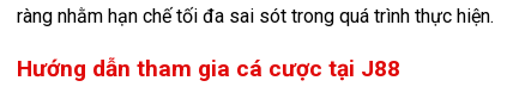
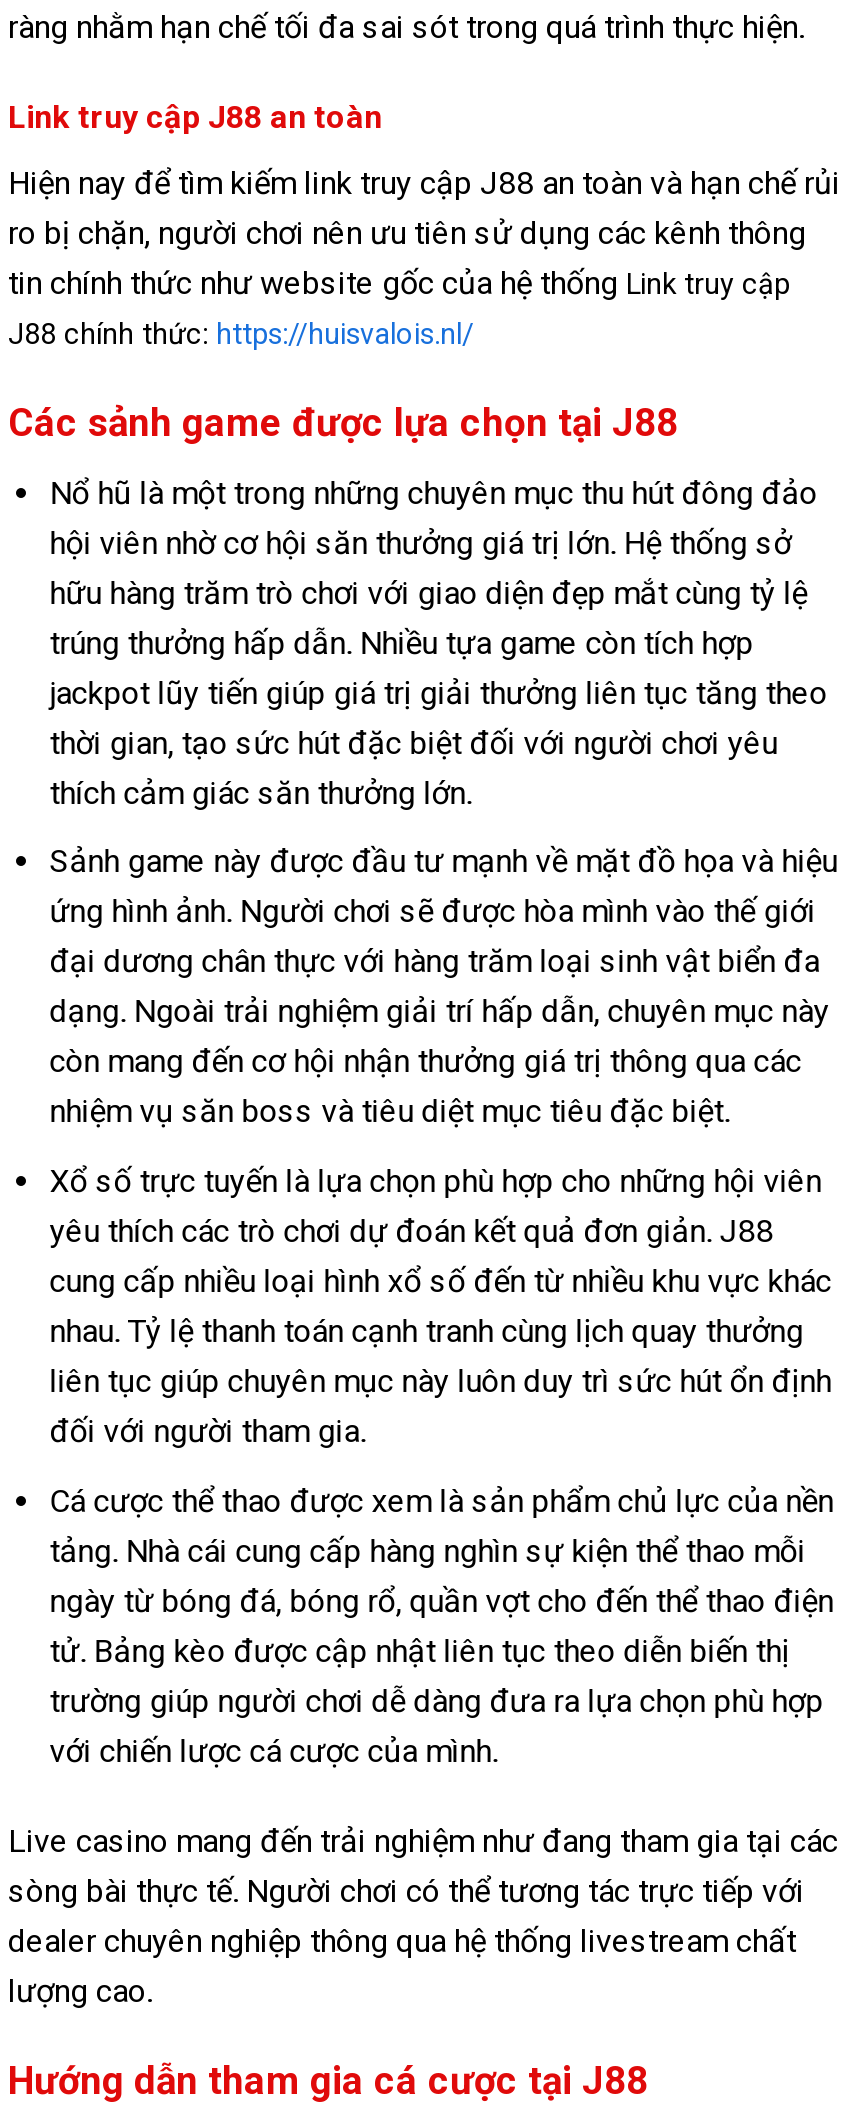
+ Link truy cập J88 an toàn
+ Hiện nay để tìm kiếm link truy cập J88 an toàn và hạn chế rủi
+ ro bị chặn, người chơi nên ưu tiên sử dụng các kênh thông
+ tin chính thức như website gốc của hệ thống Link truy cập
+ J88 chính thức: https://huisvalois.nl/
+ Các sảnh game được lựa chọn tại J88
+ Nổ hũ là một trong những chuyên mục thu hút đông đảo
+ hội viên nhờ cơ hội săn thưởng giá trị lớn. Hệ thống sở
+ hữu hàng trăm trò chơi với giao diện đẹp mắt cùng tỷ lệ
+ trúng thưởng hấp dẫn. Nhiều tựa game còn tích hợp
+ jackpot lũy tiến giúp giá trị giải thưởng liên tục tăng theo
+ thời gian, tạo sức hút đặc biệt đối với người chơi yêu
+ thích cảm giác săn thưởng lớn.
+ Sảnh game này được đầu tư mạnh về mặt đồ họa và hiệu
+ ứng hình ảnh. Người chơi sẽ được hòa mình vào thế giới
+ đại dương chân thực với hàng trăm loại sinh vật biển đa
+ dạng. Ngoài trải nghiệm giải trí hấp dẫn, chuyên mục này
+ còn mang đến cơ hội nhận thưởng giá trị thông qua các
+ nhiệm vụ săn boss và tiêu diệt mục tiêu đặc biệt.
+ Xổ số trực tuyến là lựa chọn phù hợp cho những hội viên
+ yêu thích các trò chơi dự đoán kết quả đơn giản. J88
+ cung cấp nhiều loại hình xổ số đến từ nhiều khu vực khác
+ nhau. Tỷ lệ thanh toán cạnh tranh cùng lịch quay thưởng
+ liên tục giúp chuyên mục này luôn duy trì sức hút ổn định
+ đối với người tham gia.
+ Cá cược thể thao được xem là sản phẩm chủ lực của nền
+ tảng. Nhà cái cung cấp hàng nghìn sự kiện thể thao mỗi
+ ngày từ bóng đá, bóng rổ, quần vợt cho đến thể thao điện
+ tử. Bảng kèo được cập nhật liên tục theo diễn biến thị
+ trường giúp người chơi dễ dàng đưa ra lựa chọn phù hợp
+ với chiến lược cá cược của mình.
+ Live casino mang đến trải nghiệm như đang tham gia tại các
+ sòng bài thực tế. Người chơi có thể tương tác trực tiếp với
+ dealer chuyên nghiệp thông qua hệ thống livestream chất
+ lượng cao.
